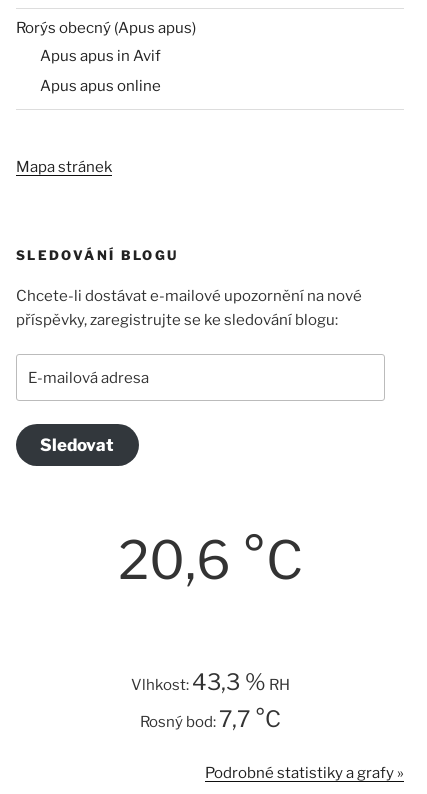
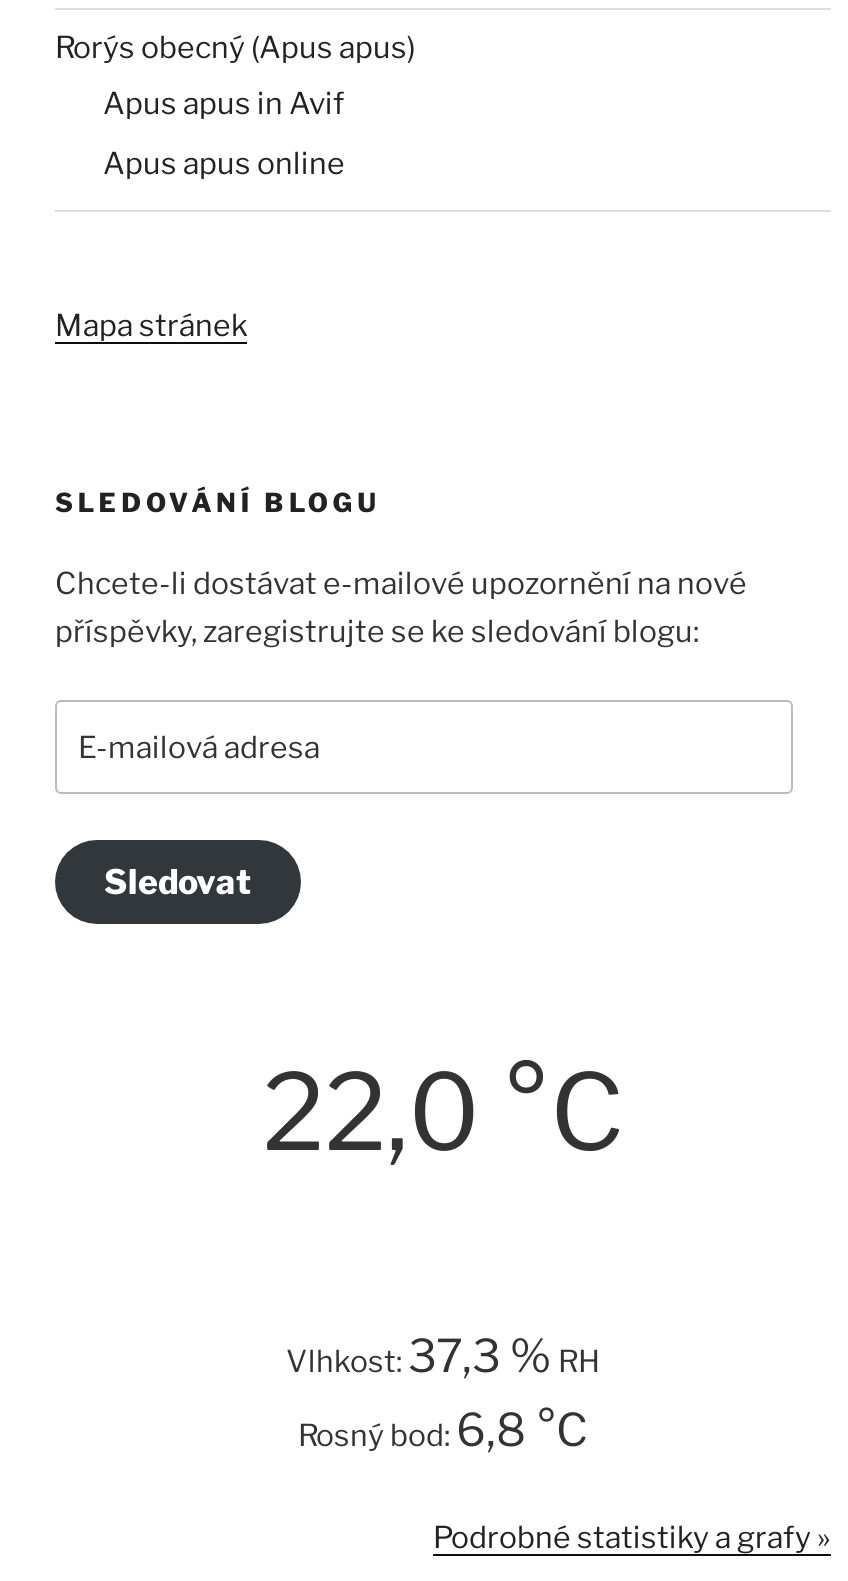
- 20,6 °C
+ 22,0 °C

- Vlhkost:43,3 % RH
+ Vlhkost:37,3 % RH

- Rosný bod: 7,7 °C
+ Rosný bod: 6,8 °C
